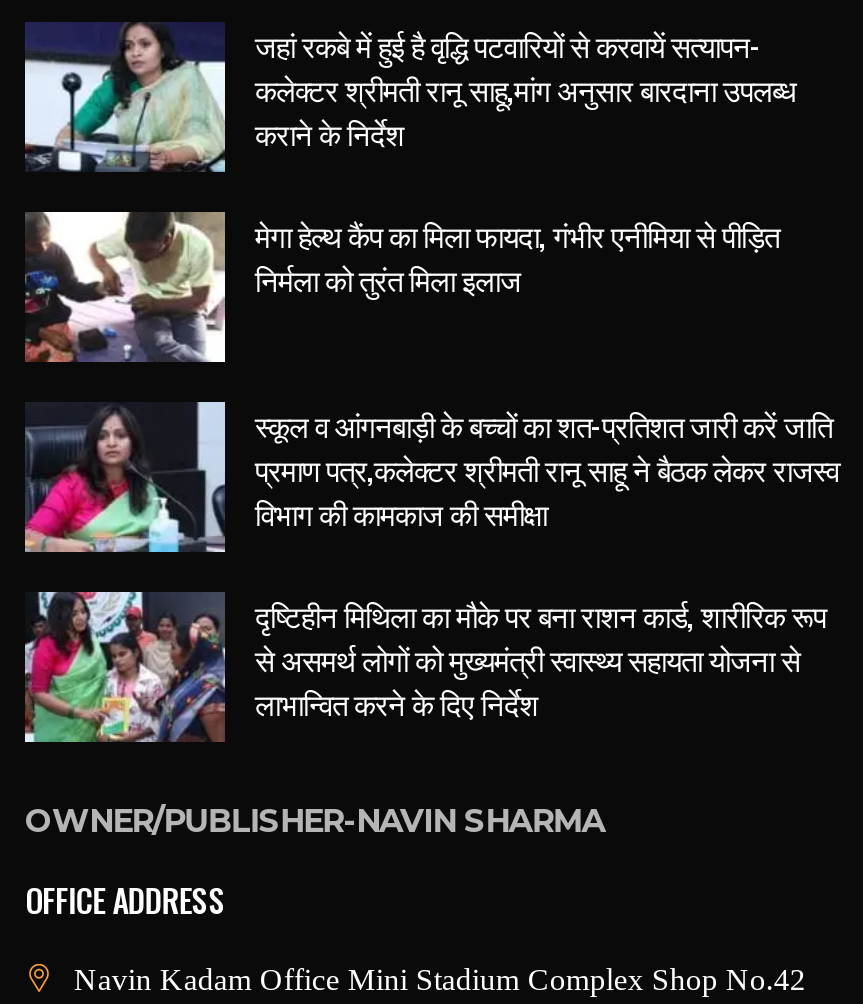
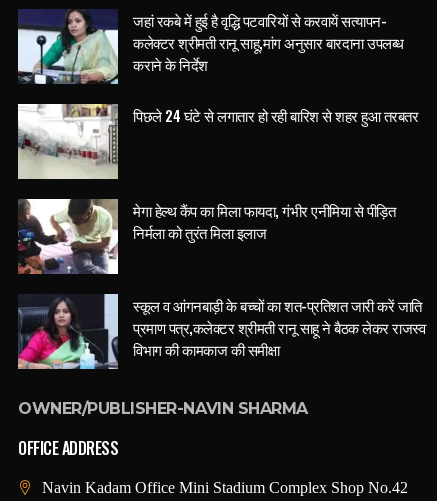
+ [image]
+ पिछले 24 घंटे से लगातार हो रही बारिश से शहर हुआ तरबतर

moved down: [image] | मेगा हेल्थ कैंप का मिला फायदा, गंभीर एनीमिया से पीड़ित | निर्मला को तुरंत मिला इलाज | स्कूल व आंगनबाड़ी के बच्चों का शत-प्रतिशत जारी करें जाति | प्रमाण पत्र,कलेक्टर श्रीमती रानू साहू ने बैठक लेकर राजस्व | विभाग की कामकाज की समीक्षा

- [image]
- दृष्टिहीन मिथिला का मौके पर बना राशन कार्ड, शारीरिक रूप
- से असमर्थ लोगों को मुख्यमंत्री स्वास्थ्य सहायता योजना से
- लाभान्वित करने के दिए निर्देश
